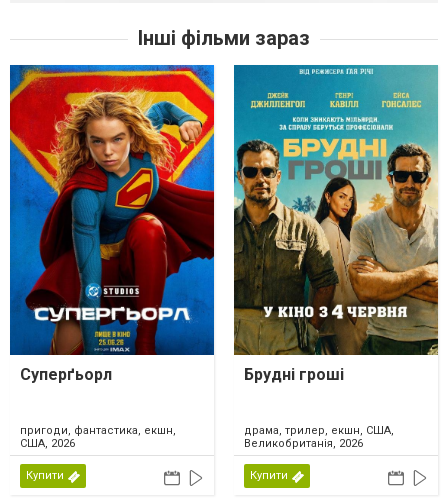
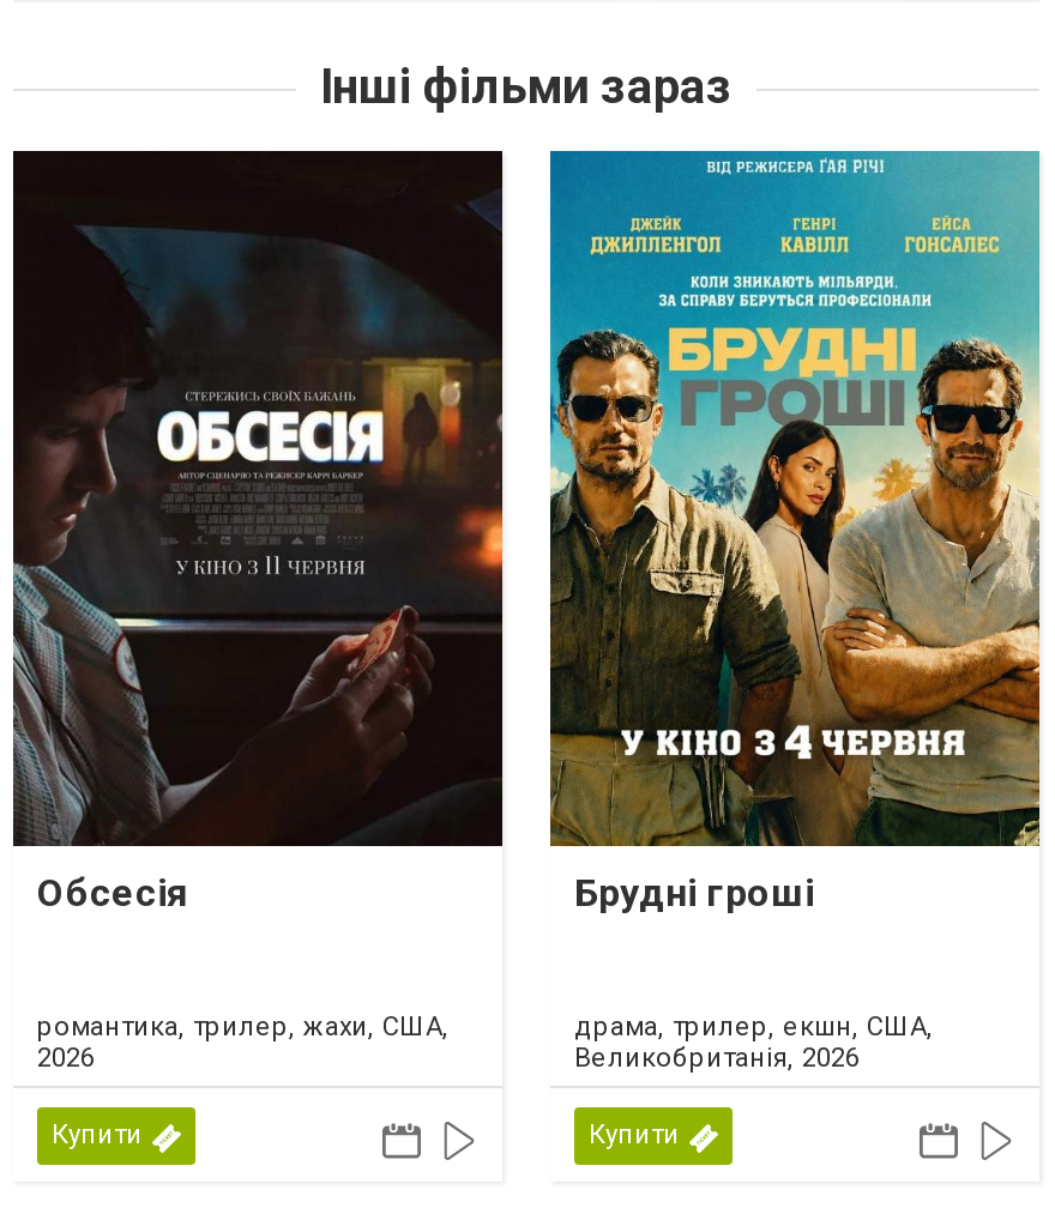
- [image]
- Суперґьорл
+ [image]
+ Обсесія

- пригоди, фантастика, екшн,
- США, 2026
+ романтика, трилер, жахи, США,
+ 2026
